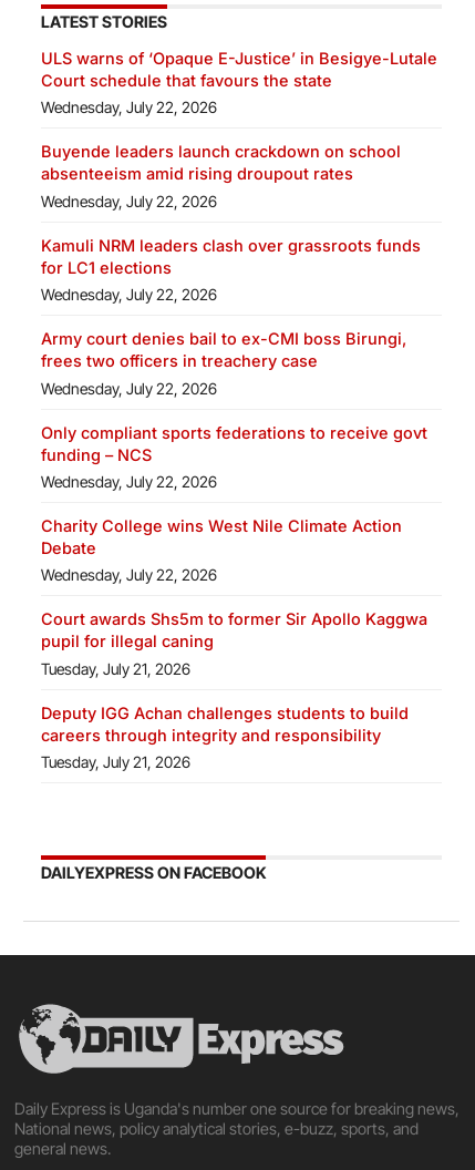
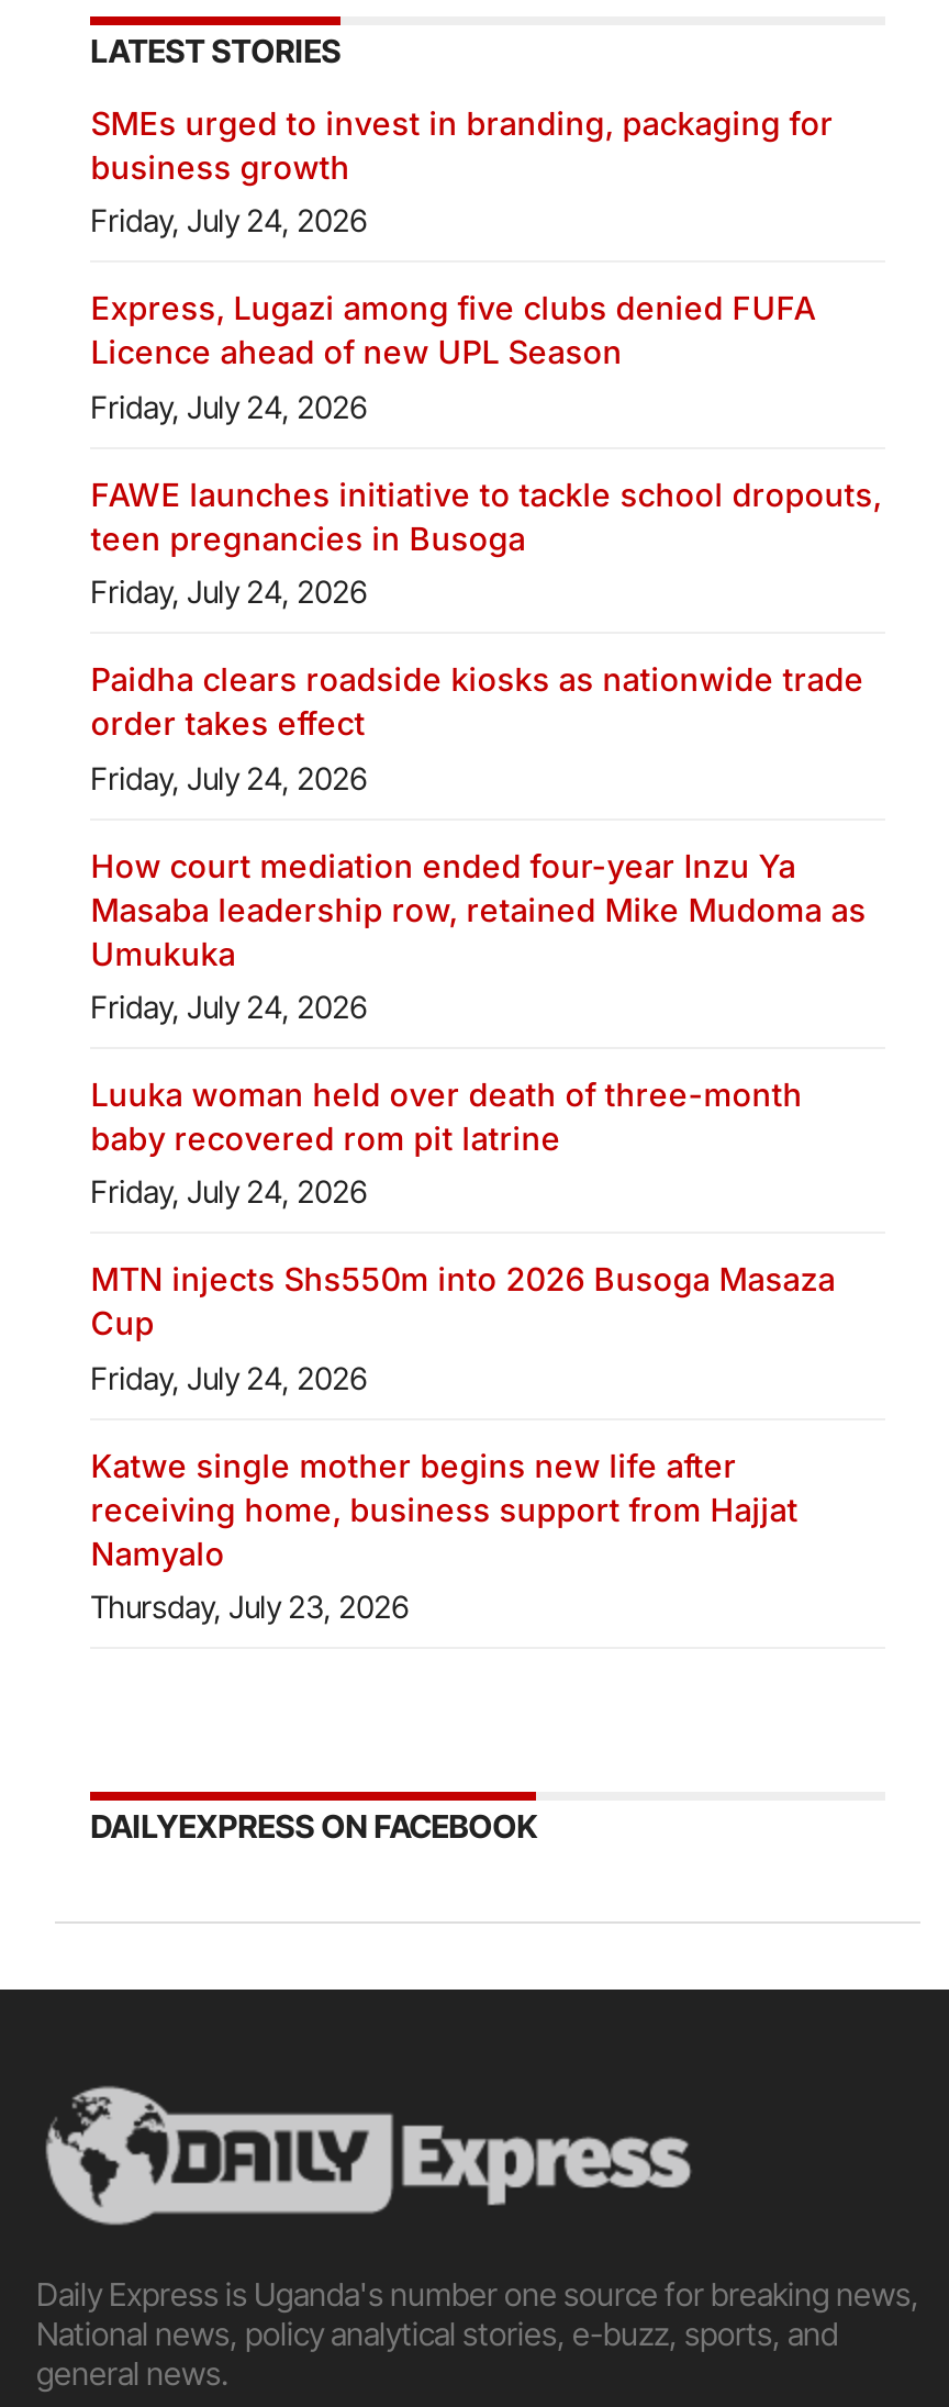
- ULS warns of ‘Opaque E-Justice’ in Besigye-Lutale
- Court schedule that favours the state
- Wednesday, July 22, 2026
+ SMEs urged to invest in branding, packaging for
+ business growth
+ Friday, July 24, 2026

- Buyende leaders launch crackdown on school
- absenteeism amid rising droupout rates
- Wednesday, July 22, 2026
+ Express, Lugazi among five clubs denied FUFA
+ Licence ahead of new UPL Season
+ Friday, July 24, 2026

- Kamuli NRM leaders clash over grassroots funds
- for LC1 elections
- Wednesday, July 22, 2026
+ FAWE launches initiative to tackle school dropouts,
+ teen pregnancies in Busoga
+ Friday, July 24, 2026

- Army court denies bail to ex-CMI boss Birungi,
- frees two officers in treachery case
- Wednesday, July 22, 2026
+ Paidha clears roadside kiosks as nationwide trade
+ order takes effect
+ Friday, July 24, 2026

- Only compliant sports federations to receive govt
- funding – NCS
- Wednesday, July 22, 2026
+ How court mediation ended four-year Inzu Ya
+ Masaba leadership row, retained Mike Mudoma as
+ Umukuka
+ Friday, July 24, 2026

- Charity College wins West Nile Climate Action
- Debate
- Wednesday, July 22, 2026
+ Luuka woman held over death of three-month
+ baby recovered rom pit latrine
+ Friday, July 24, 2026

- Court awards Shs5m to former Sir Apollo Kaggwa
- pupil for illegal caning
- Tuesday, July 21, 2026
+ MTN injects Shs550m into 2026 Busoga Masaza
+ Cup
+ Friday, July 24, 2026

- Deputy IGG Achan challenges students to build
- careers through integrity and responsibility
- Tuesday, July 21, 2026
+ Katwe single mother begins new life after
+ receiving home, business support from Hajjat
+ Namyalo
+ Thursday, July 23, 2026
